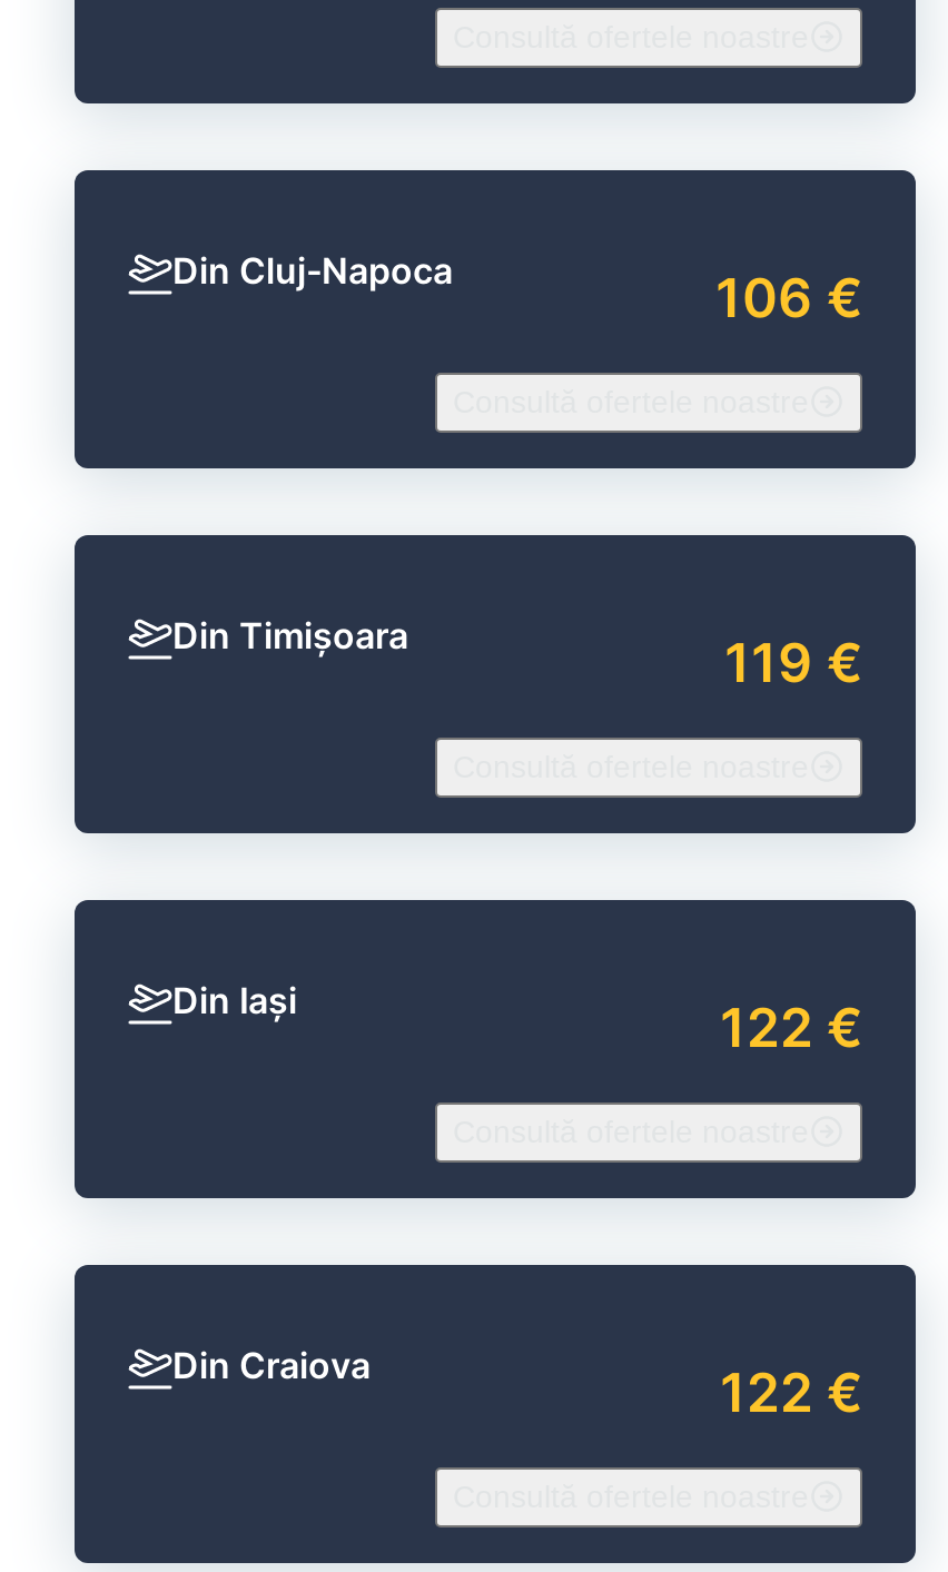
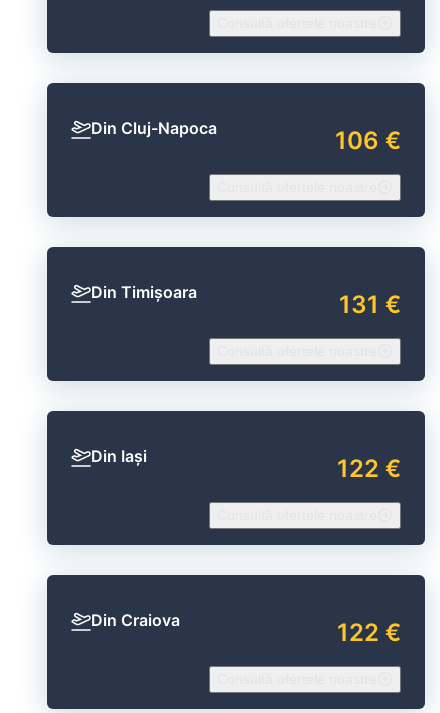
- 119 €
+ 131 €
